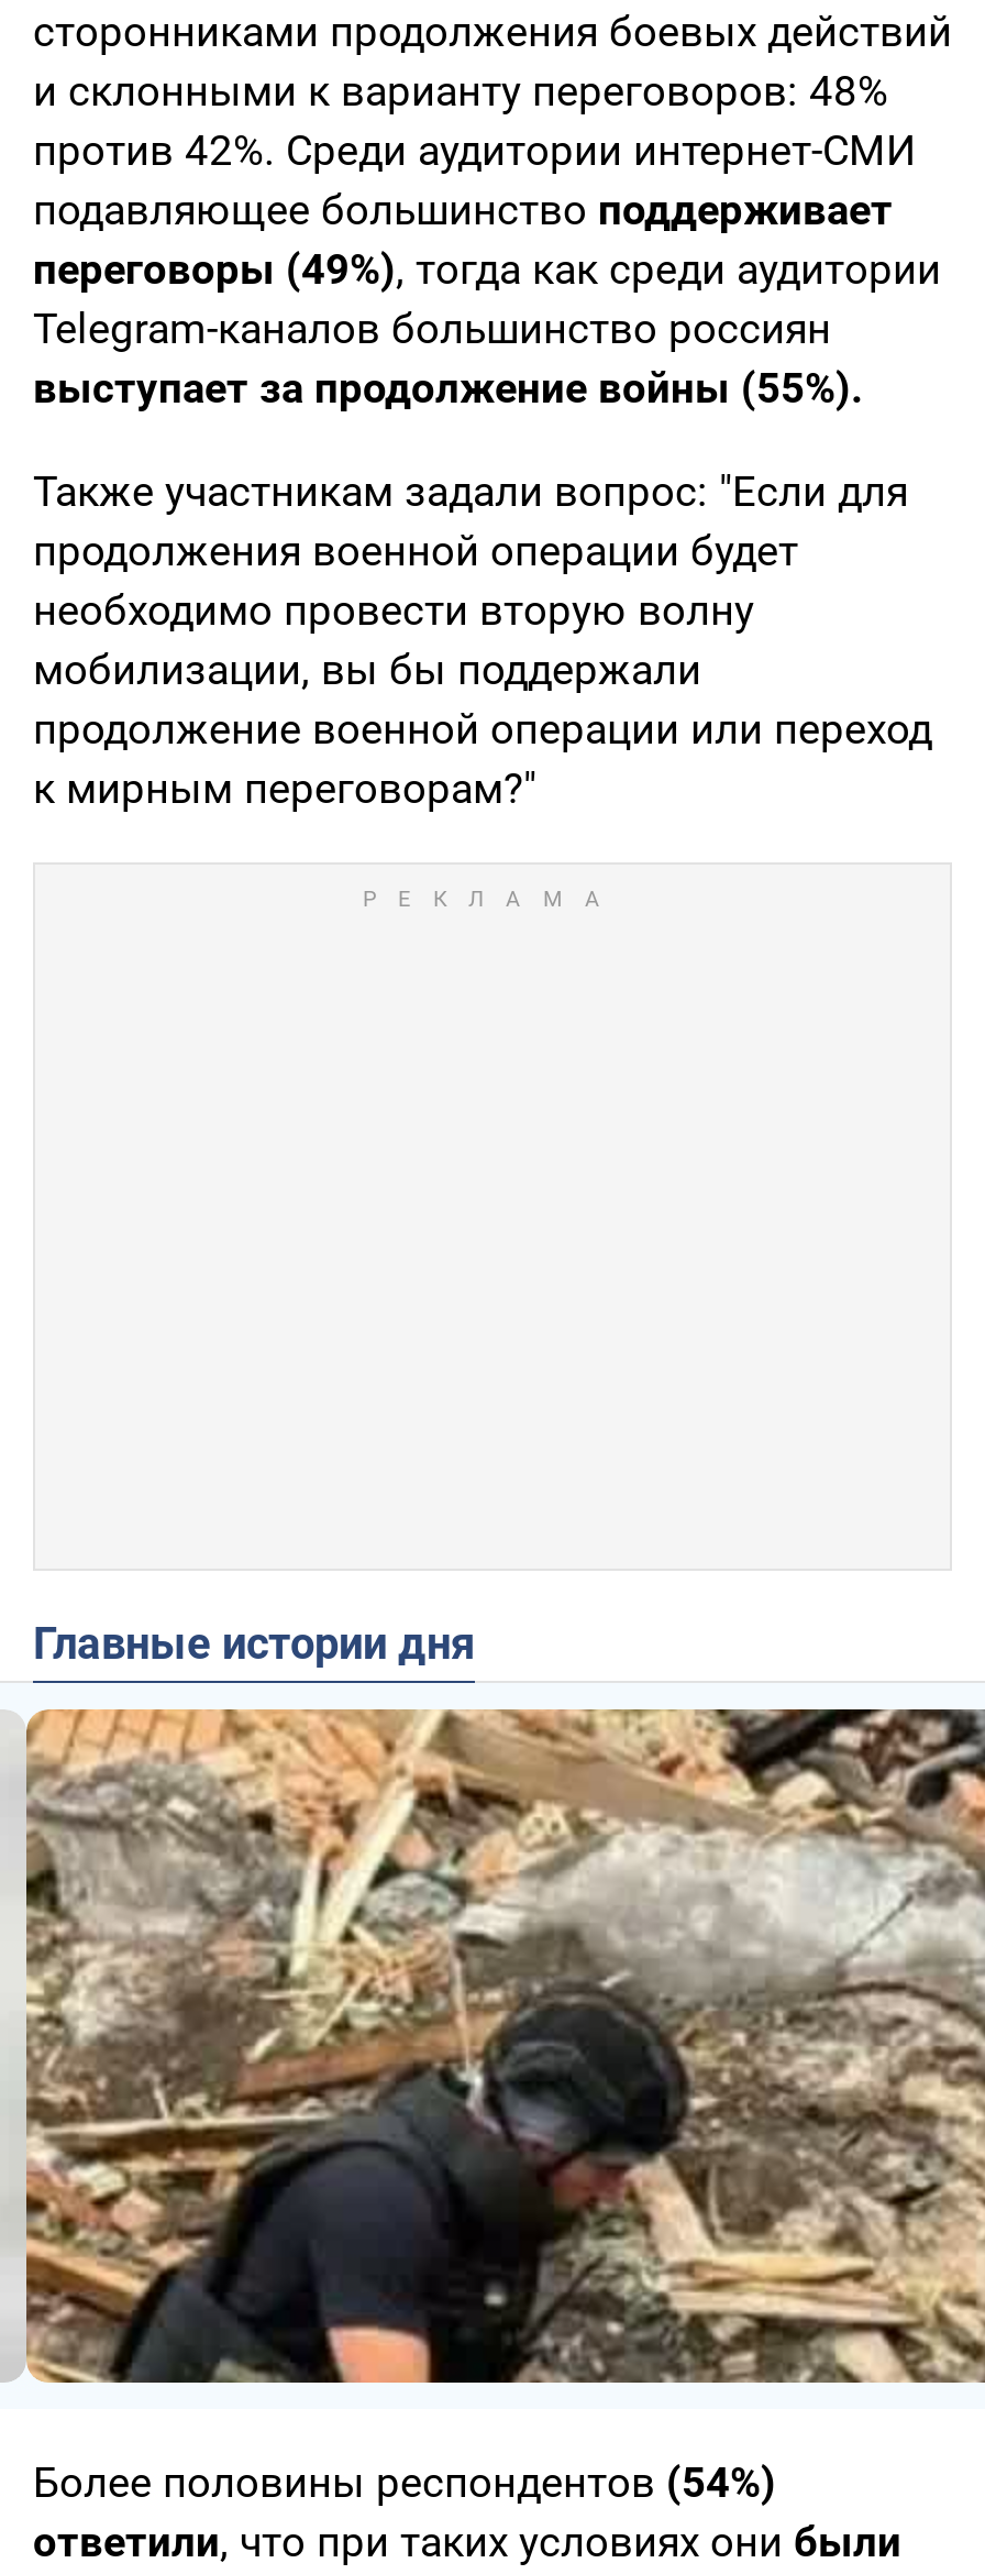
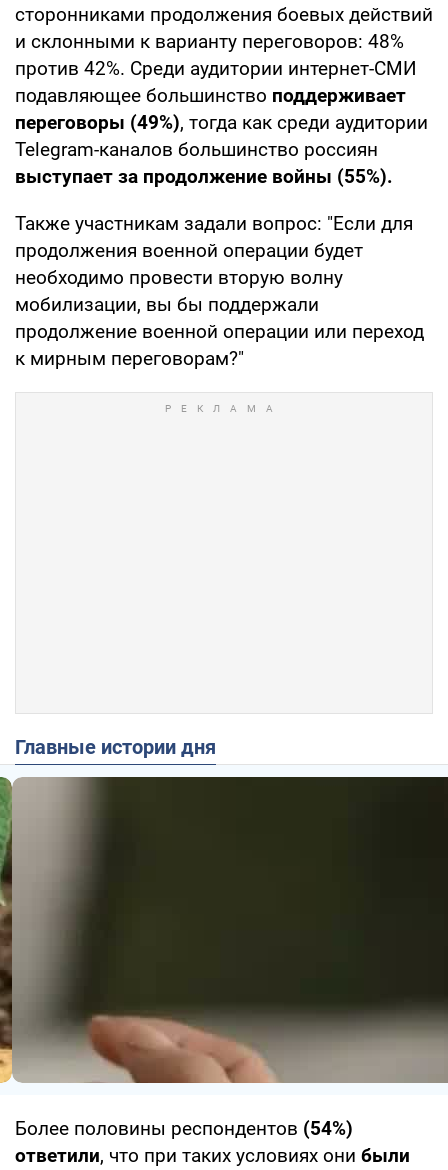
- [image]
+ [image]
